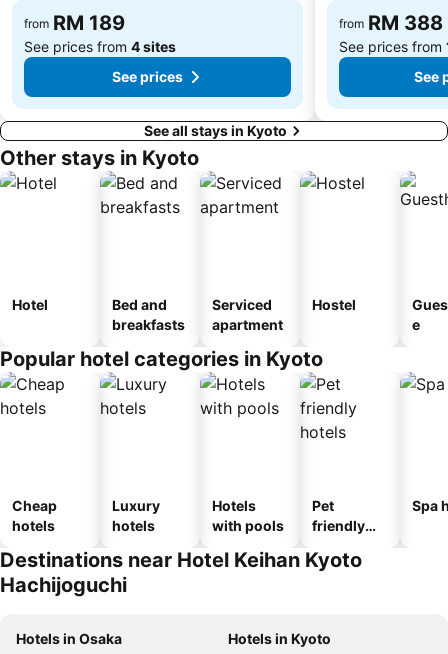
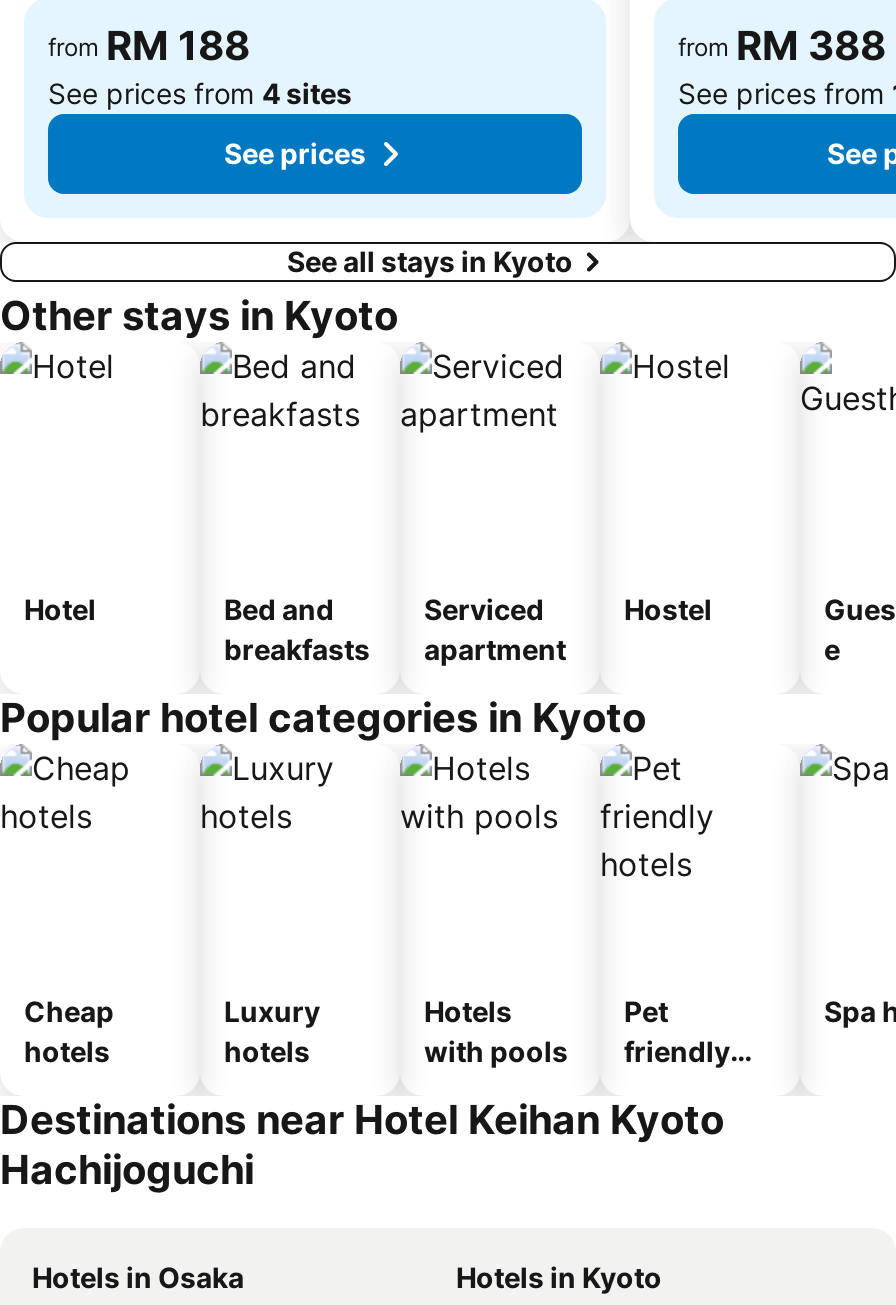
- from RM 189
+ from RM 188
